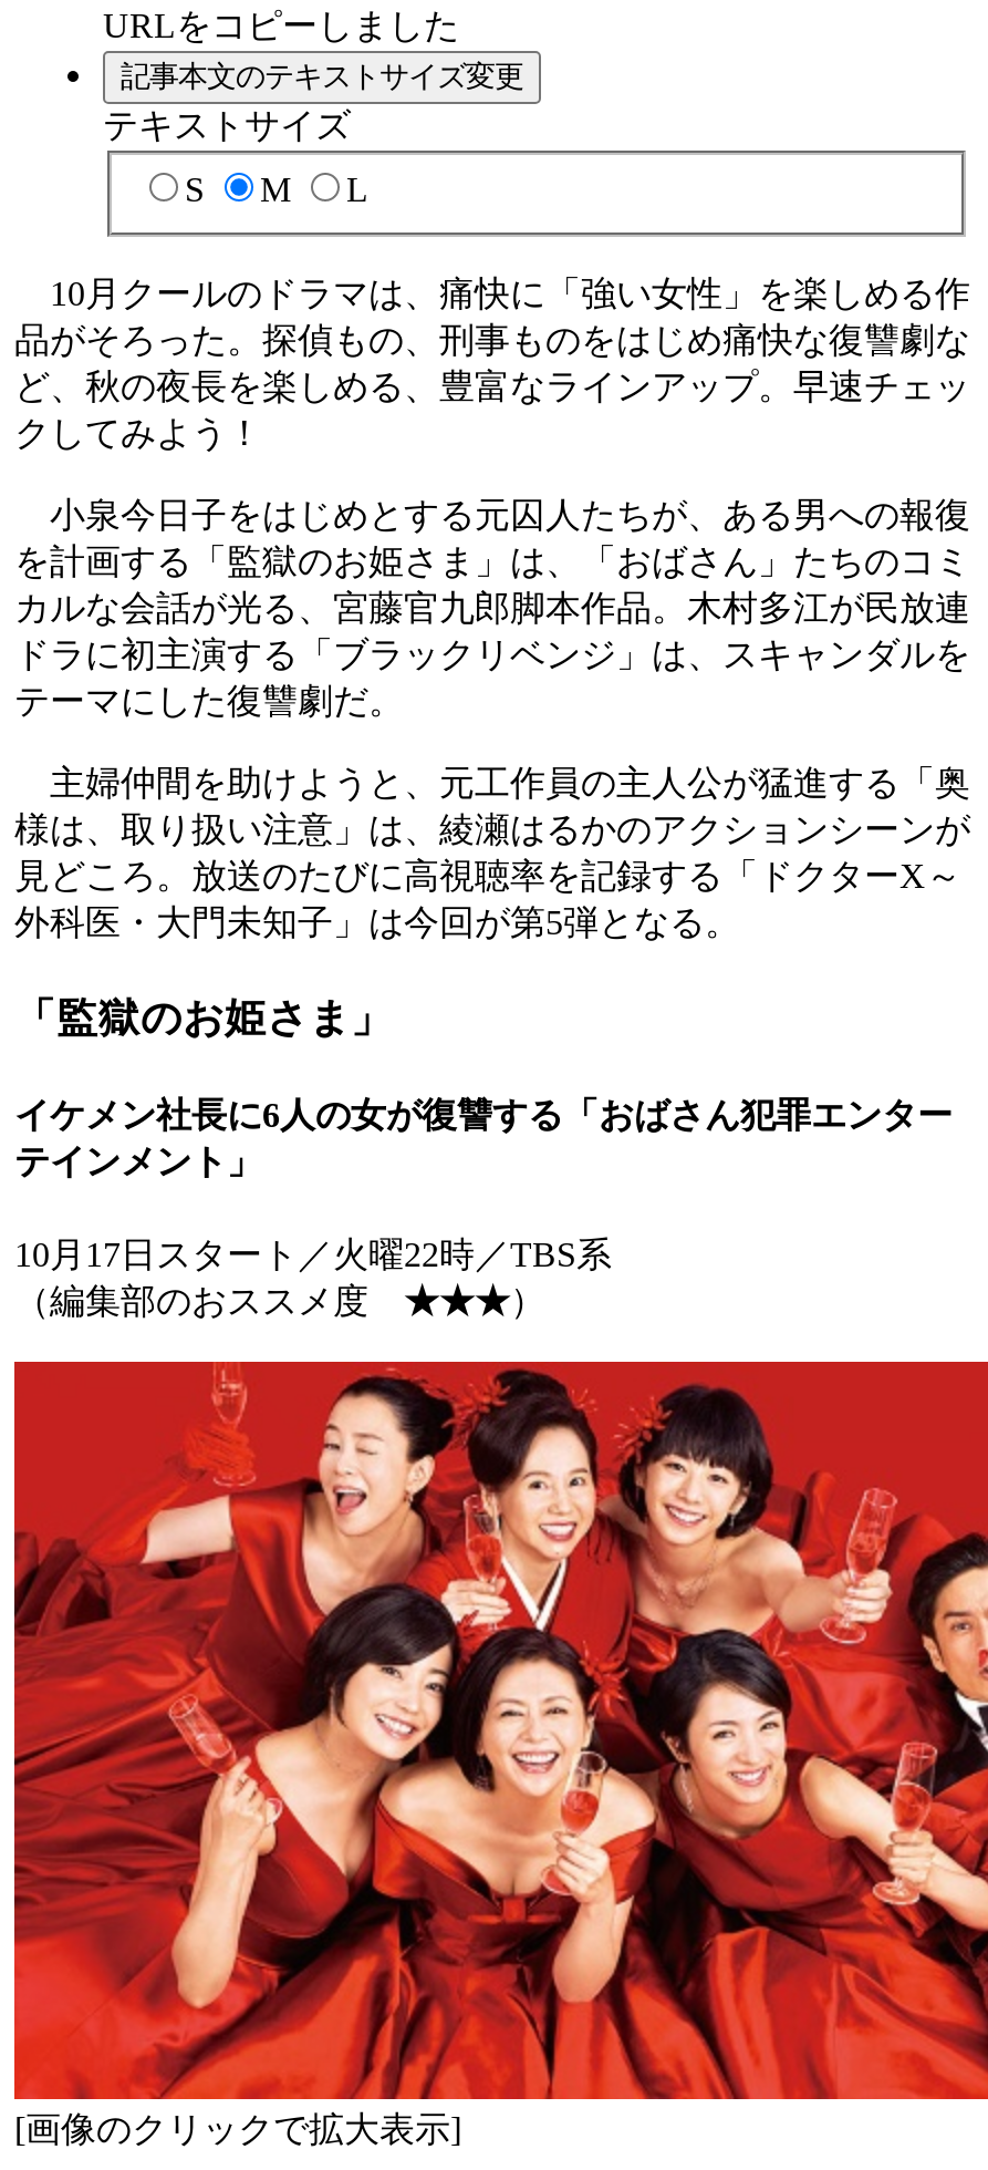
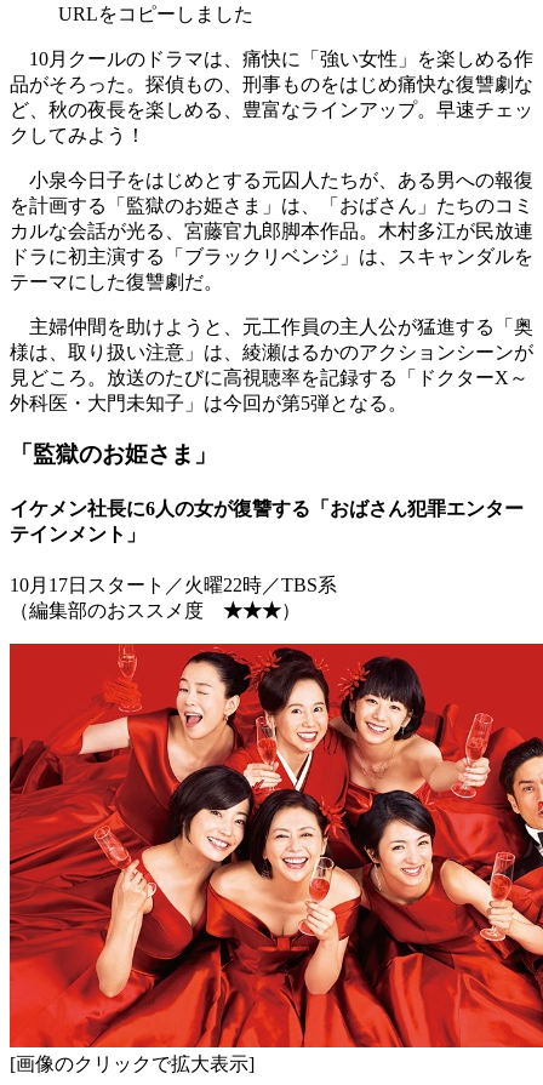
- 記事本文のテキストサイズ変更
- テキストサイズ
- S
- M
- L
